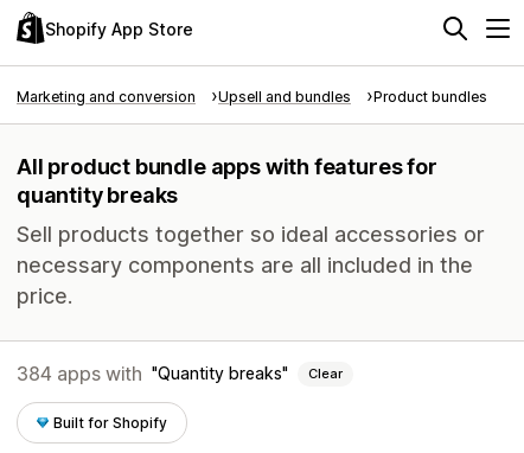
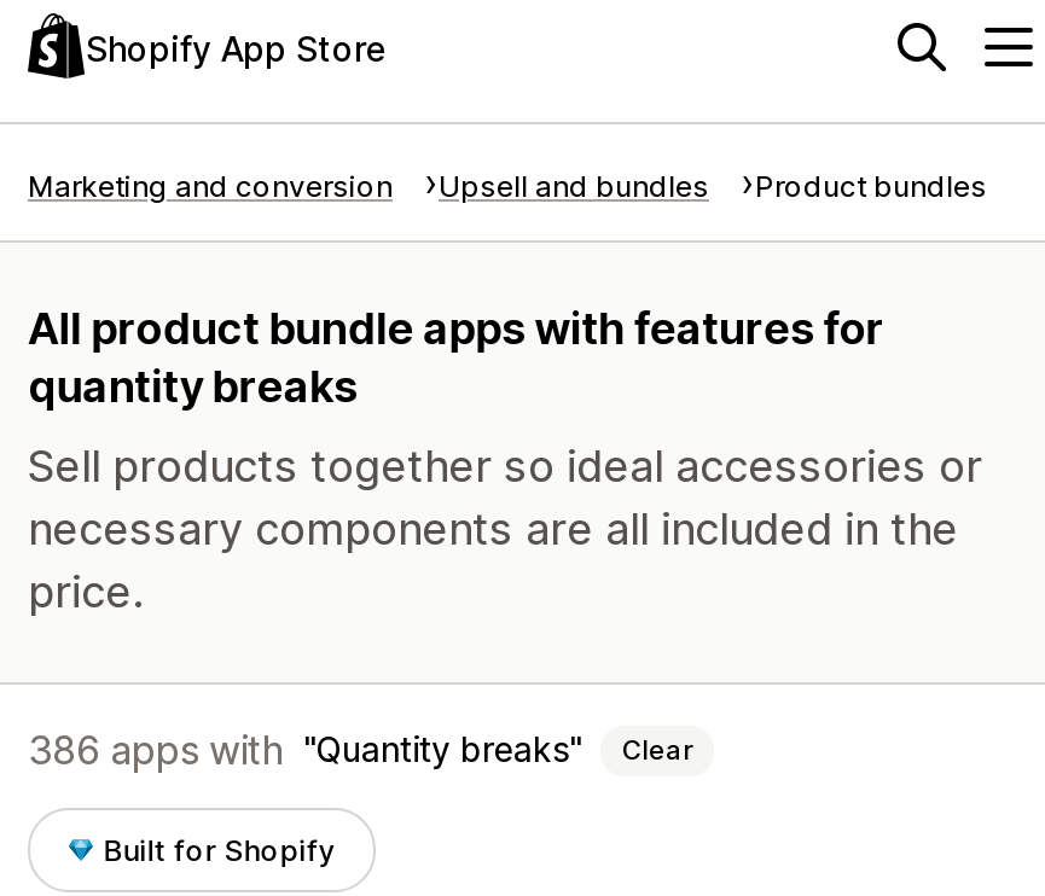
- 384 apps with Quantity breaks Clear
+ 386 apps with Quantity breaks Clear
